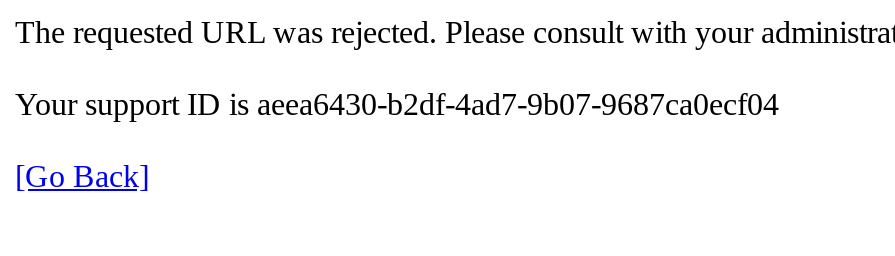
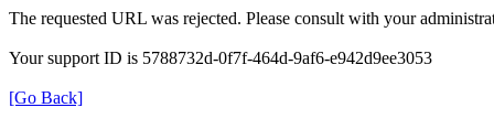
- Your support ID is aeea6430-b2df-4ad7-9b07-9687ca0ecf04
+ Your support ID is 5788732d-0f7f-464d-9af6-e942d9ee3053
